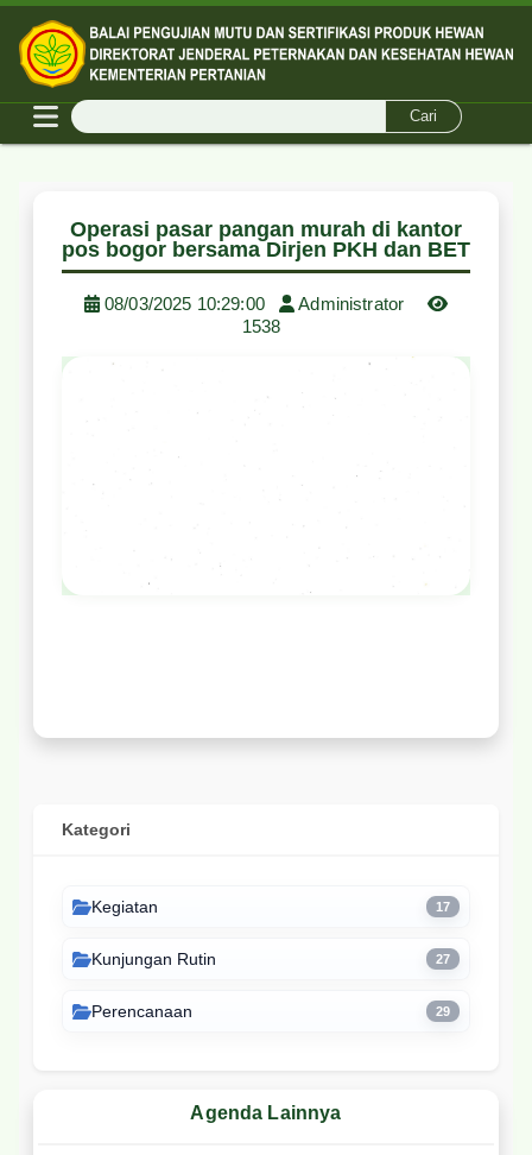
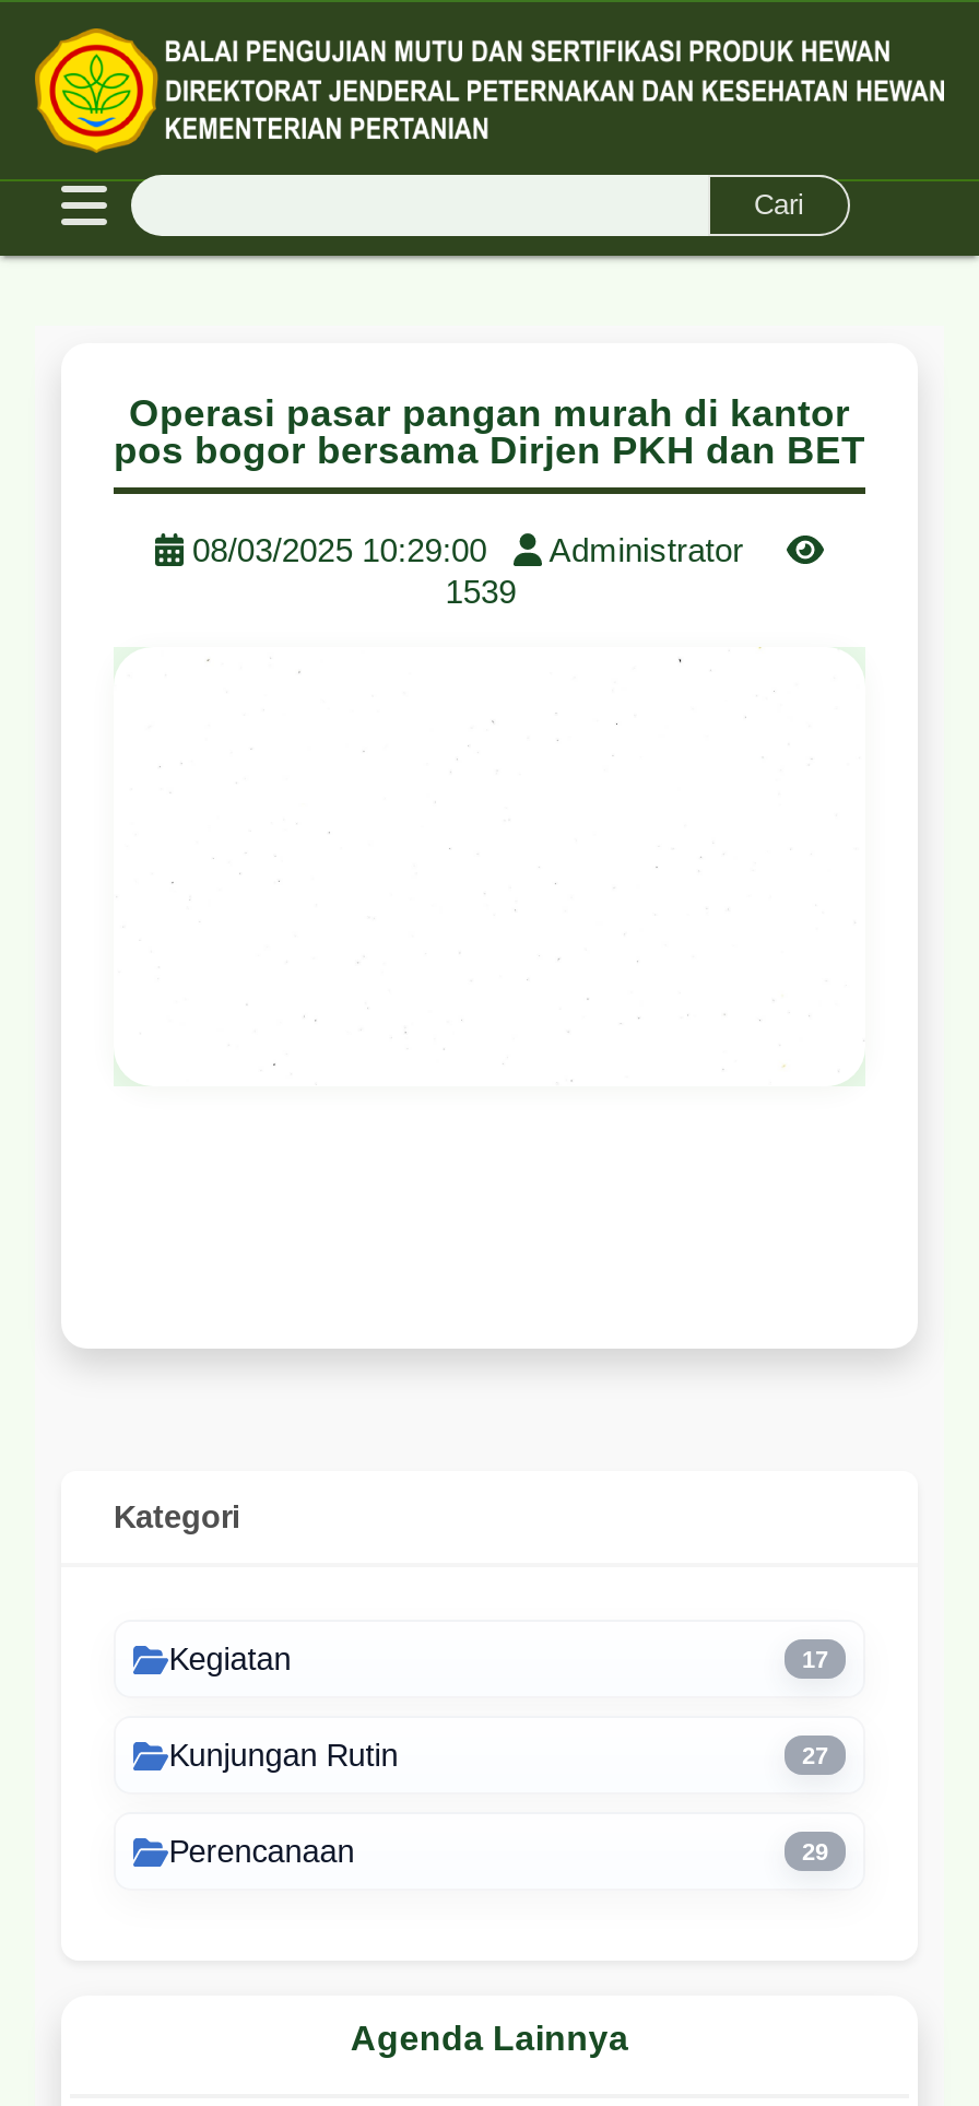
- 1538
+ 1539
